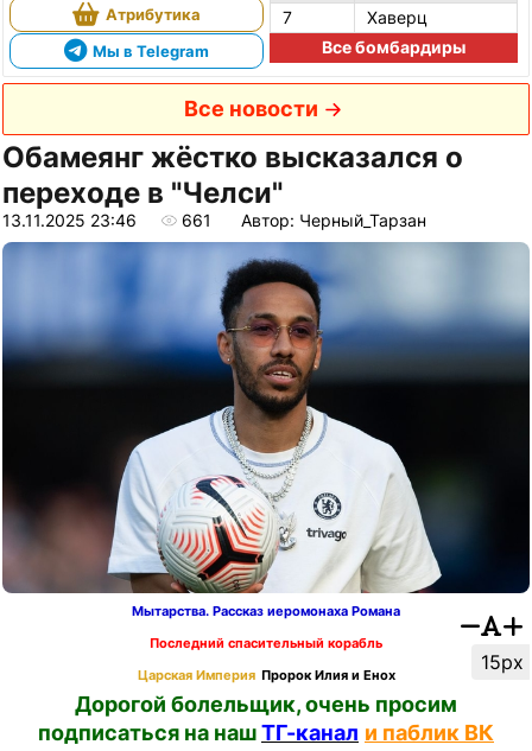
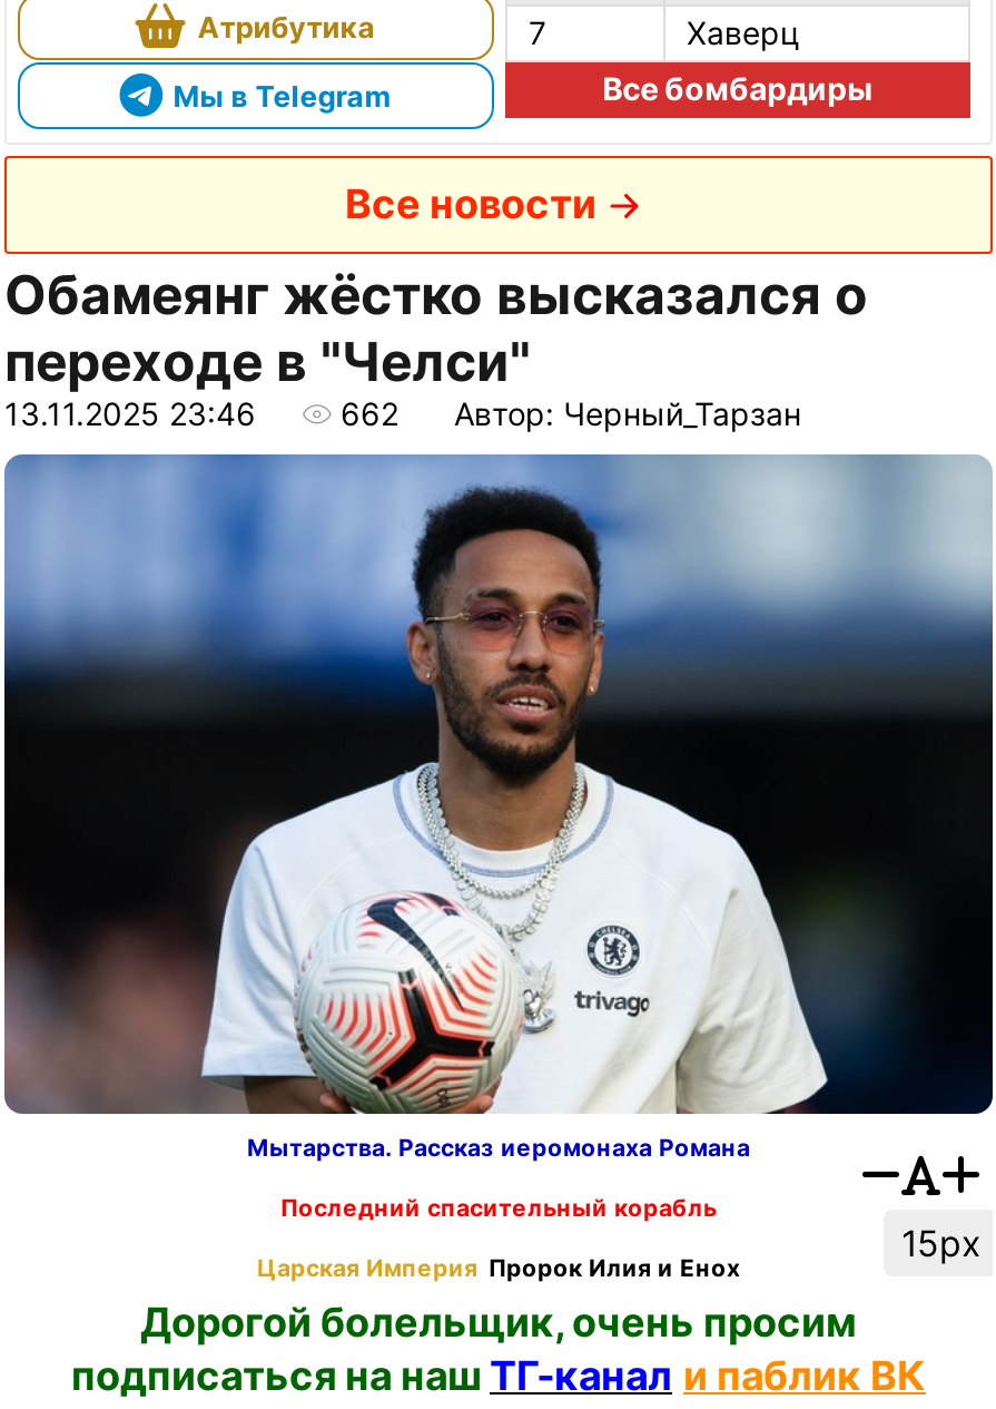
- 661 Автор: Черный_Тарзан
+ 662 Автор: Черный_Тарзан
